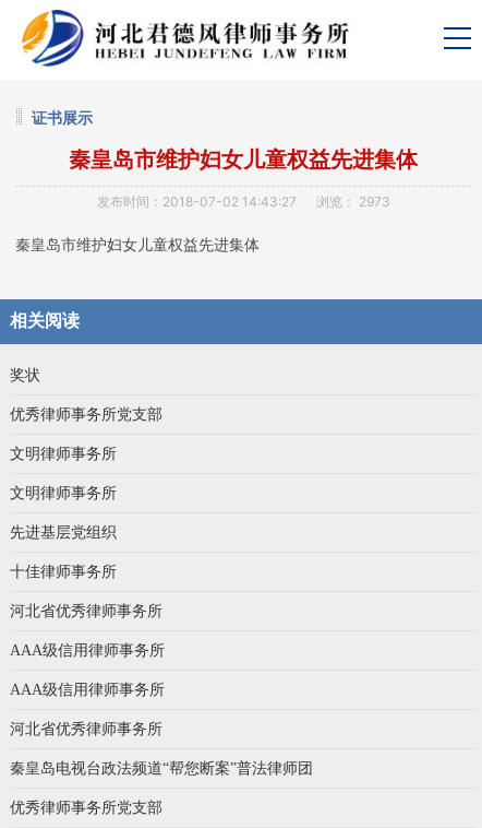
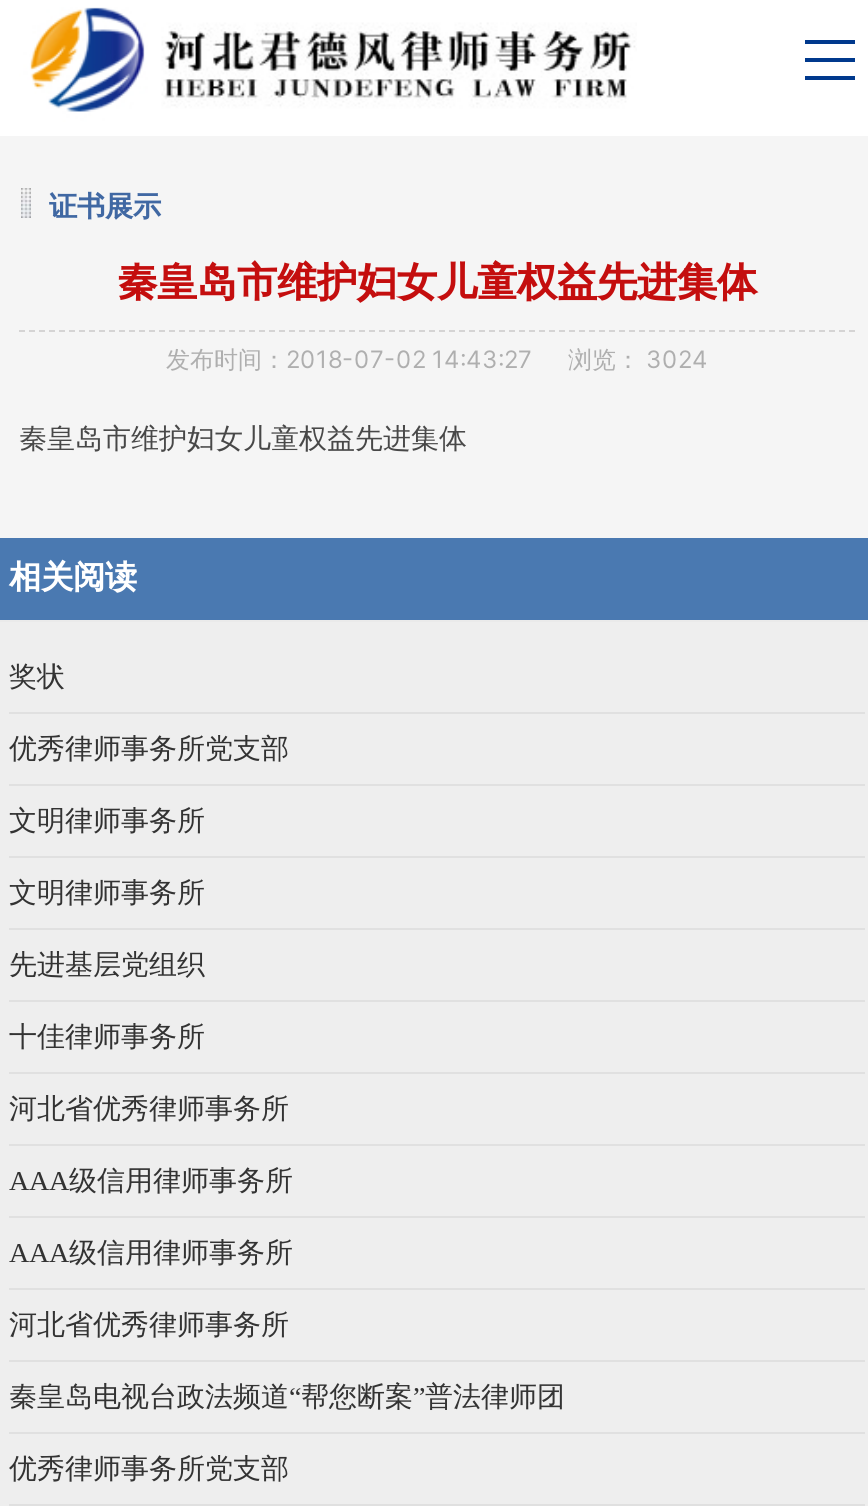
- 发布时间：2018-07-02 14:43:27浏览：2973
+ 发布时间：2018-07-02 14:43:27浏览：3024
